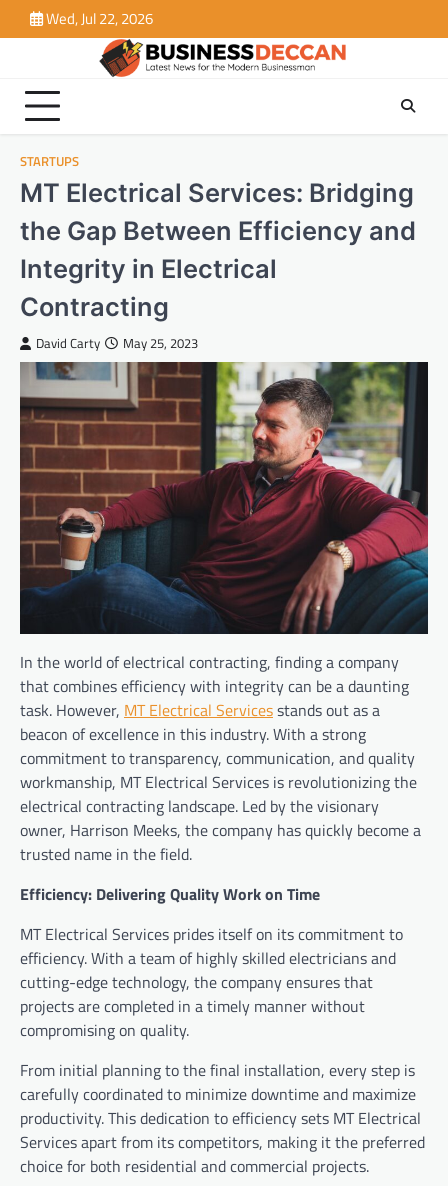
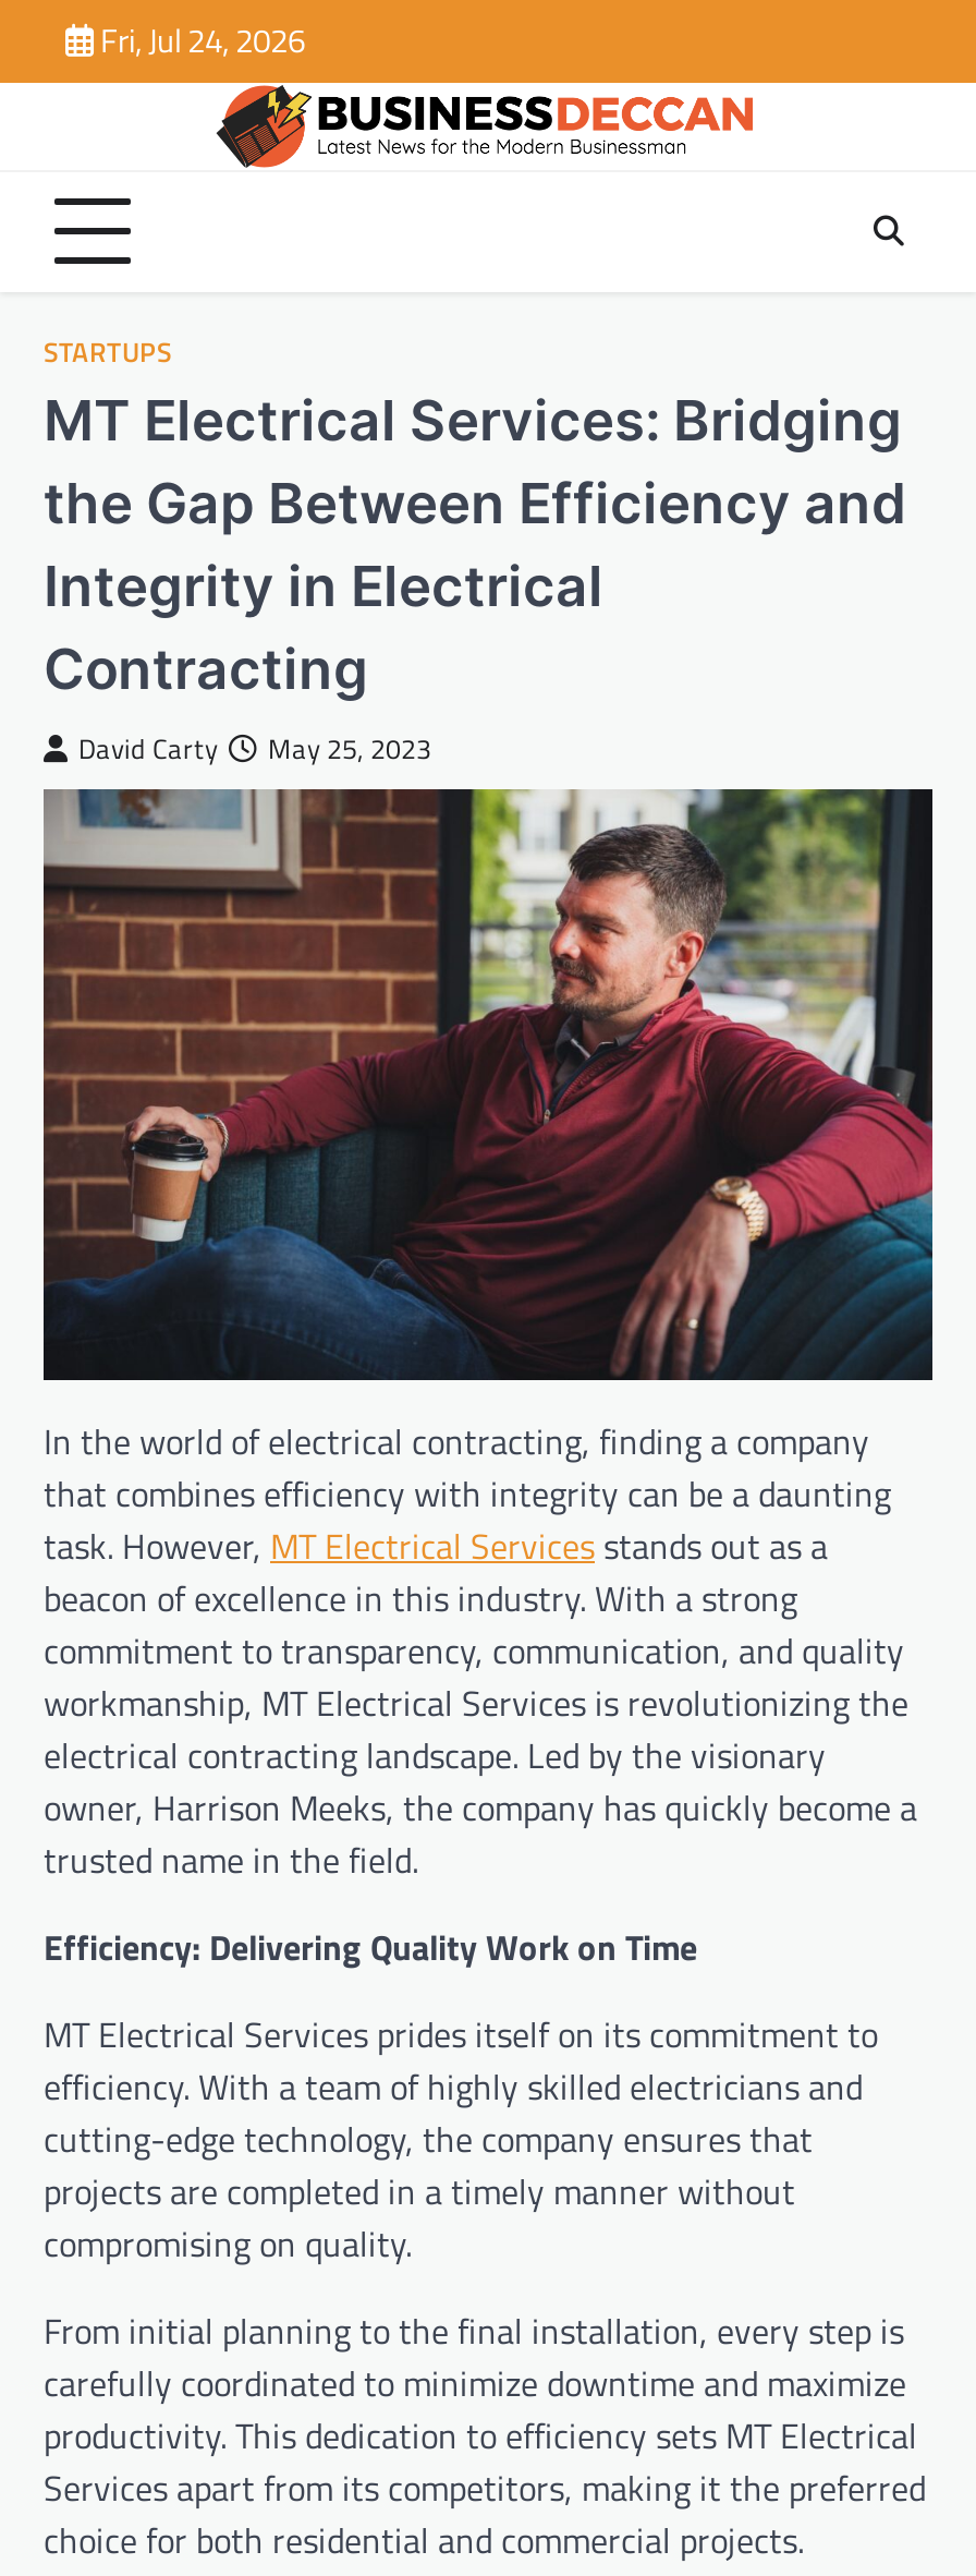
- Wed, Jul 22, 2026
+ Fri, Jul 24, 2026
